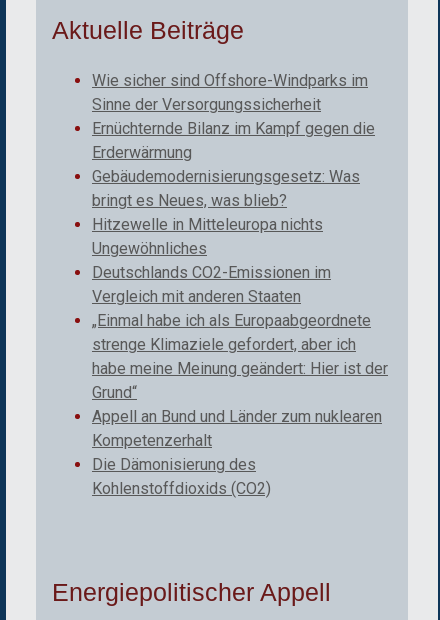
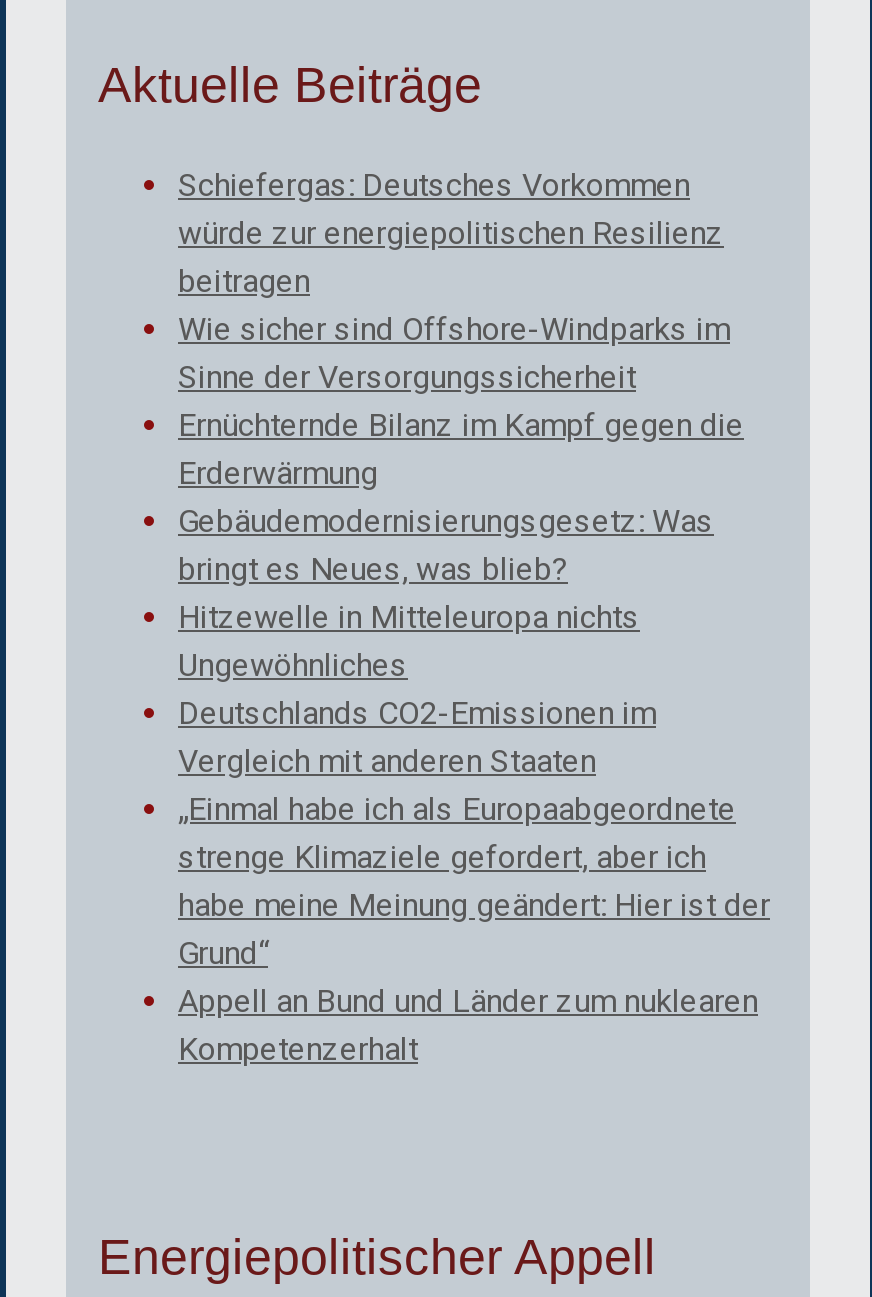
+ Schiefergas: Deutsches Vorkommen
+ würde zur energiepolitischen Resilienz
+ beitragen

moved down: Wie sicher sind Offshore-Windparks im | Sinne der Versorgungssicherheit | Ernüchternde Bilanz im Kampf gegen die | ... | Appell an Bund und Länder zum nuklearen | Kompetenzerhalt

- Die Dämonisierung des
- Kohlenstoffdioxids (CO2)
